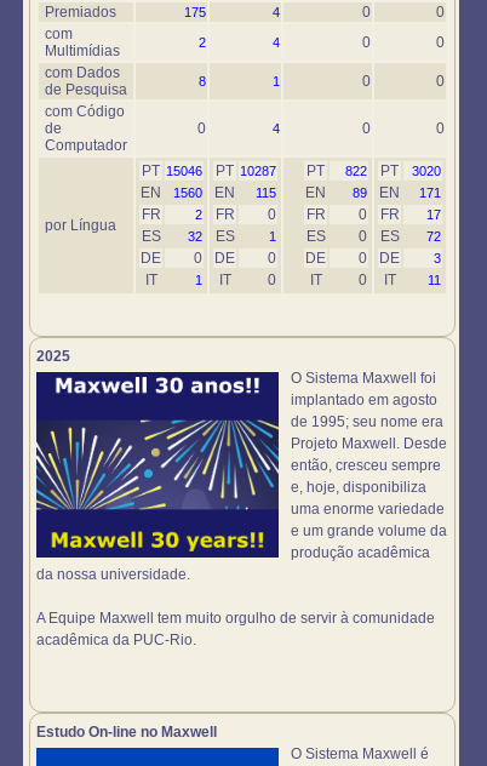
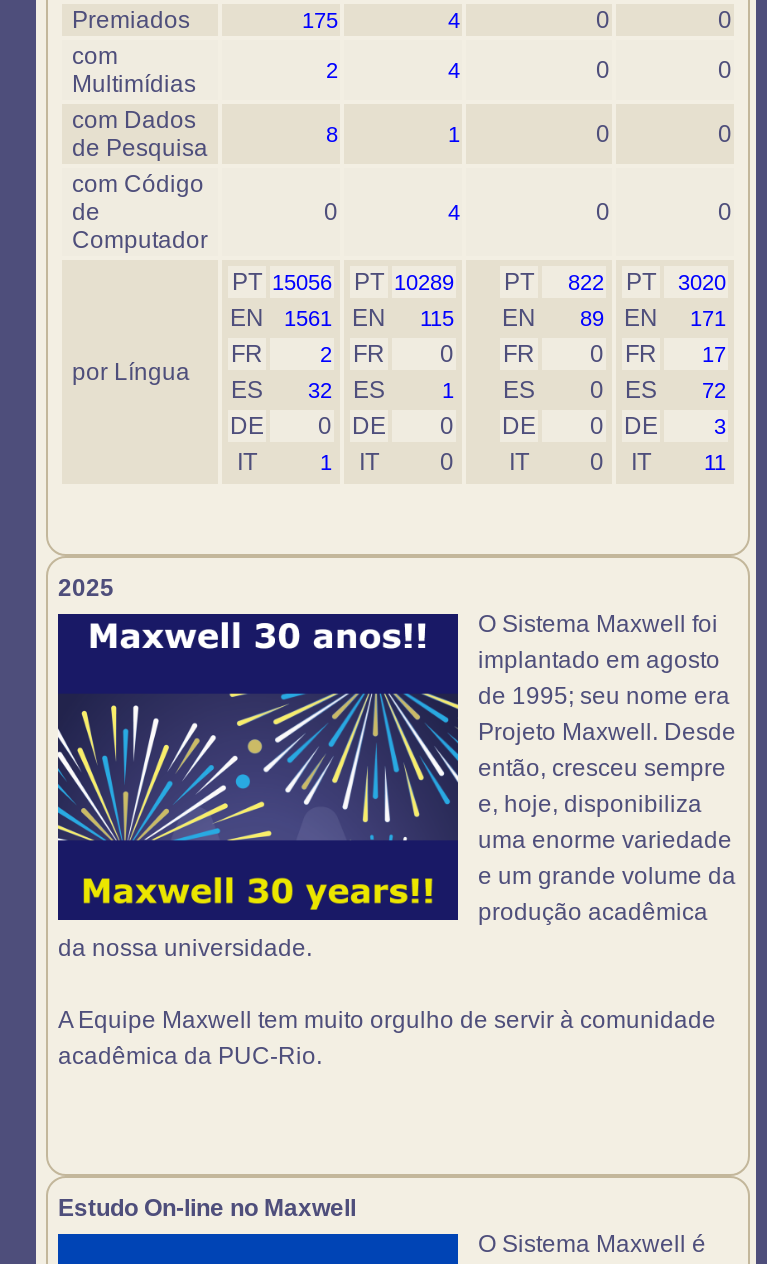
- PT 15046
+ PT 15056

- PT 10287
+ PT 10289

- EN 1560 EN 115 EN 89 EN 171
+ EN 1561 EN 115 EN 89 EN 171
